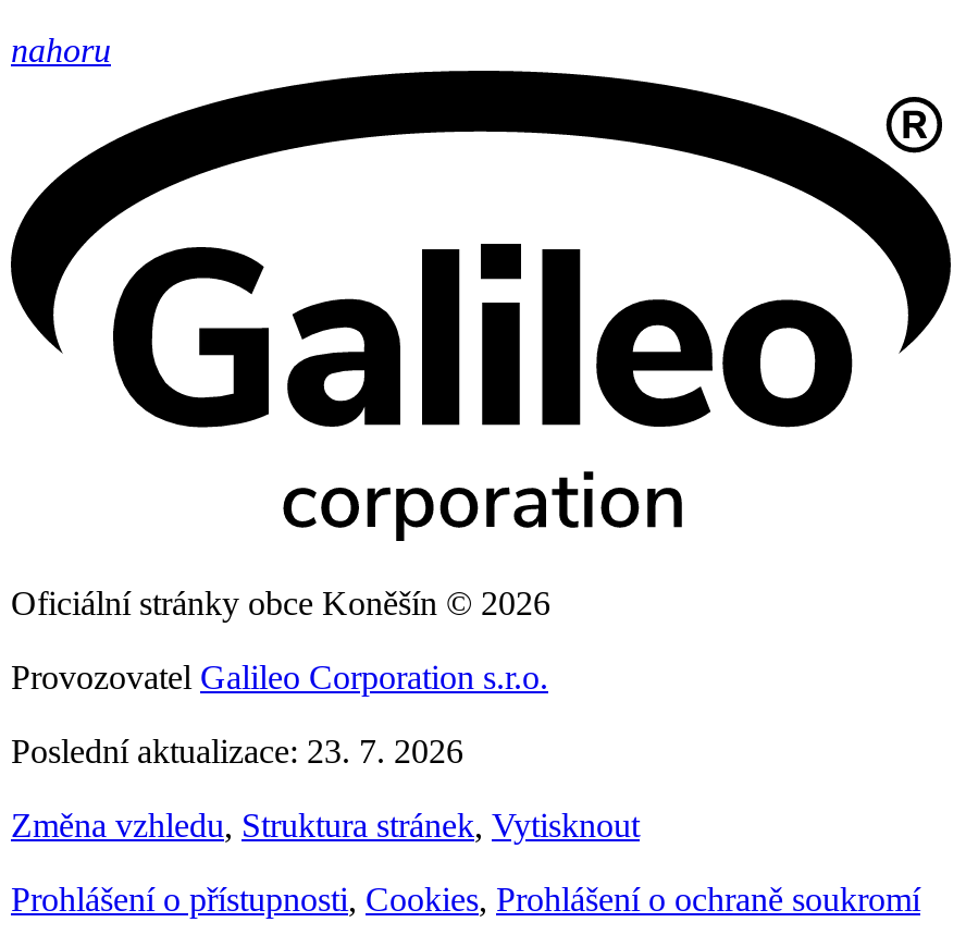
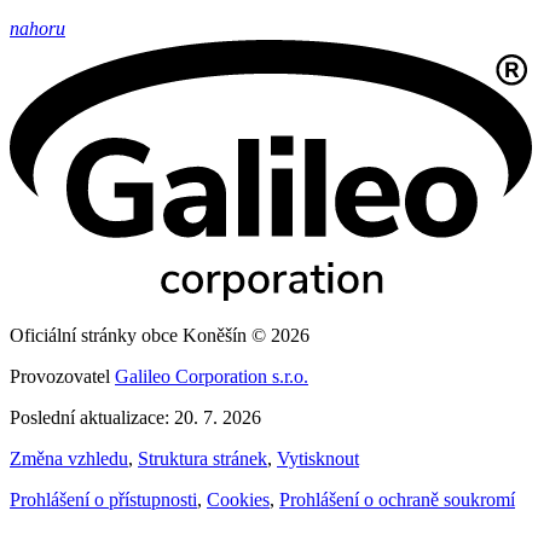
- Poslední aktualizace: 23. 7. 2026
+ Poslední aktualizace: 20. 7. 2026
